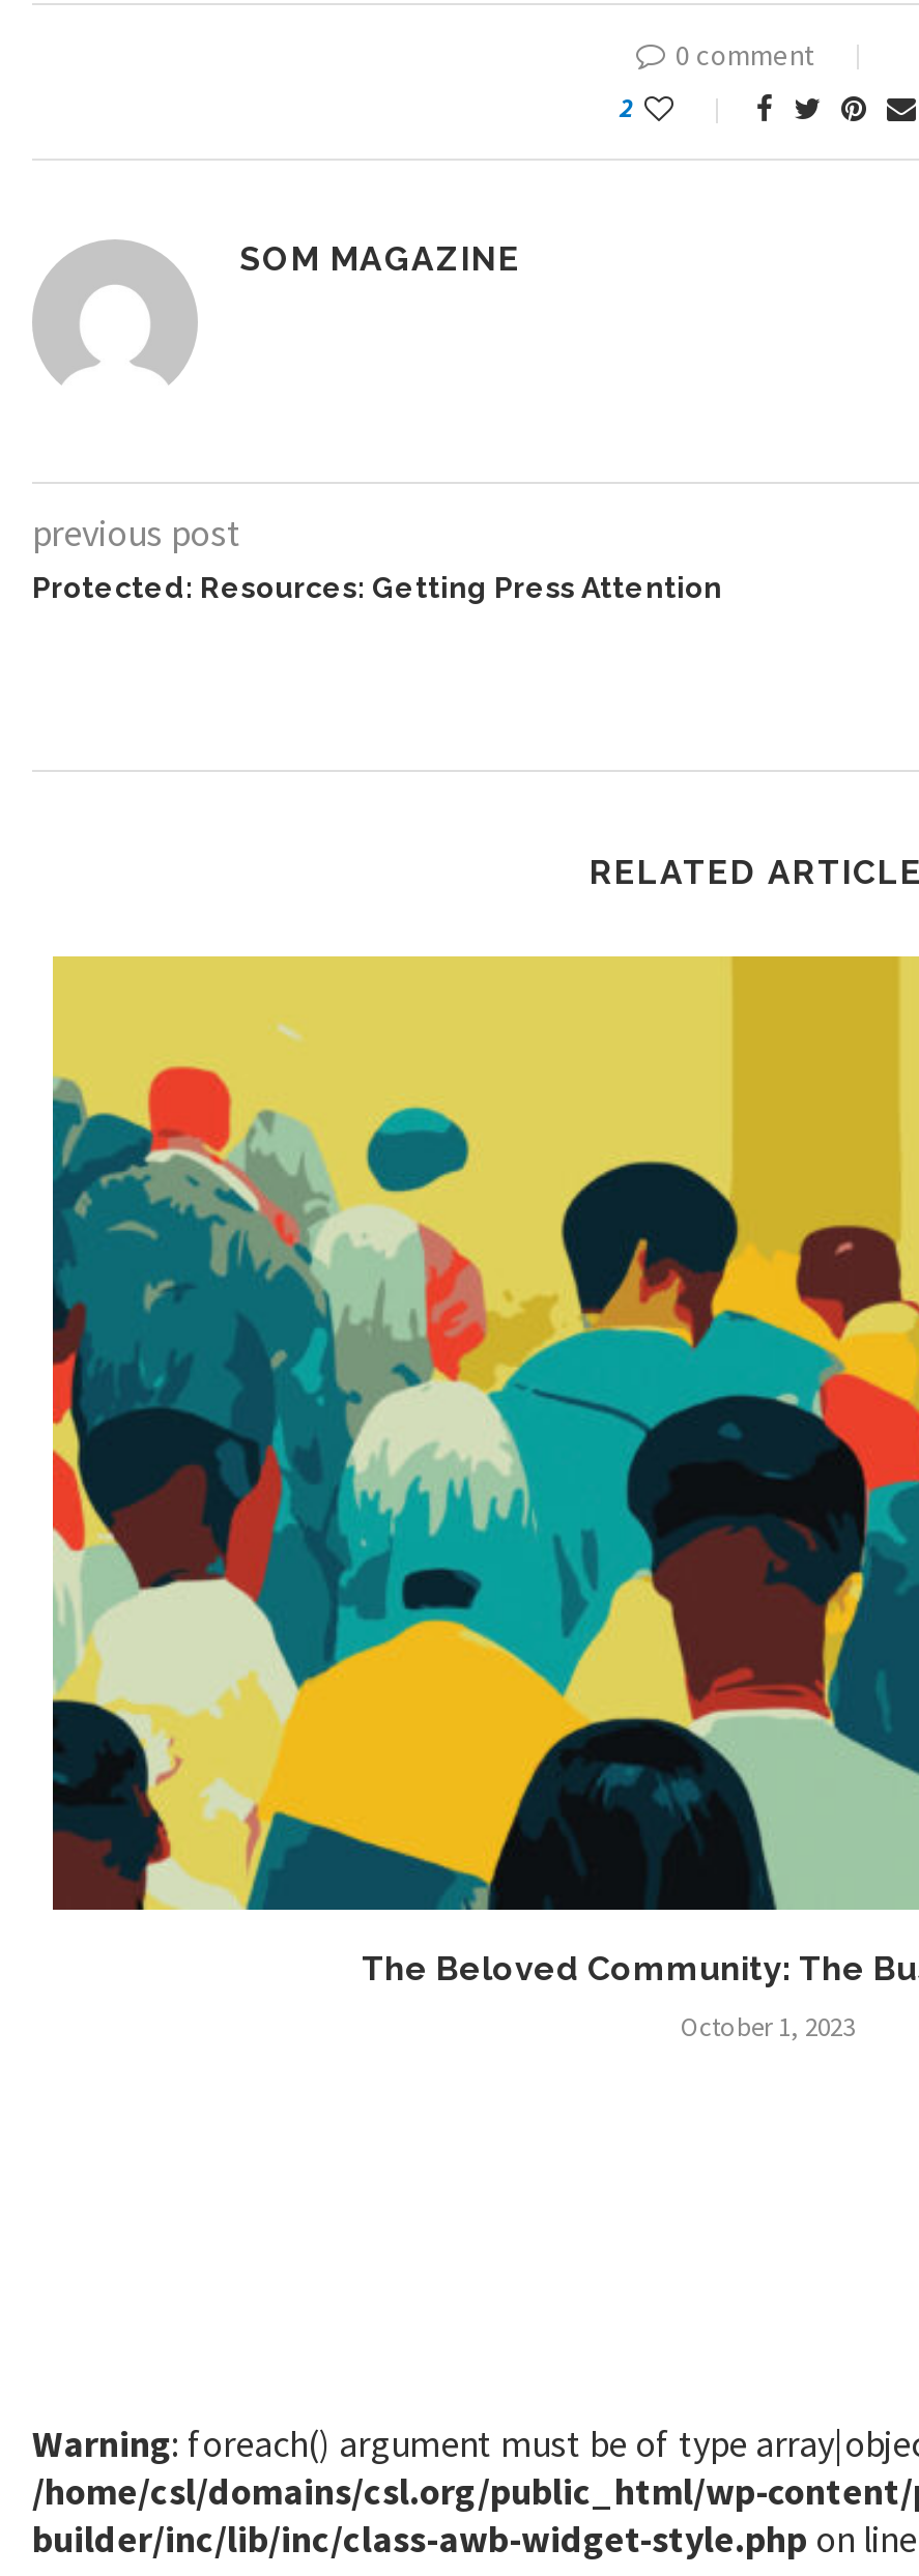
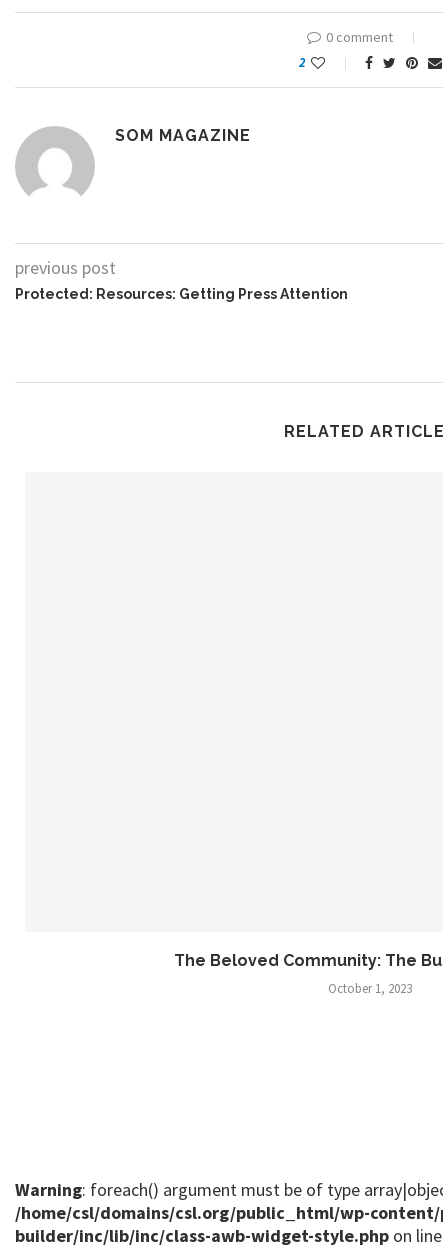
- [image]
